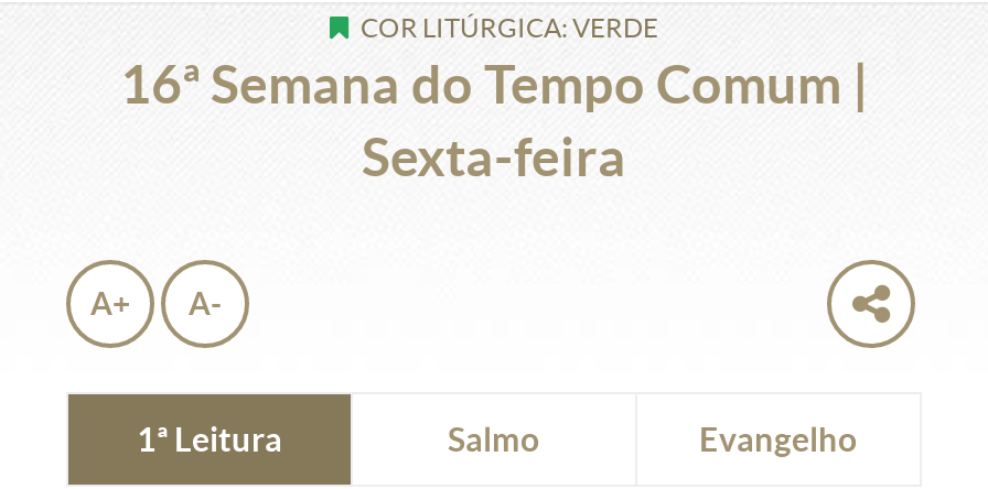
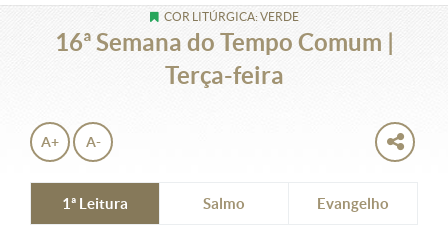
- Sexta-feira
+ Terça-feira
